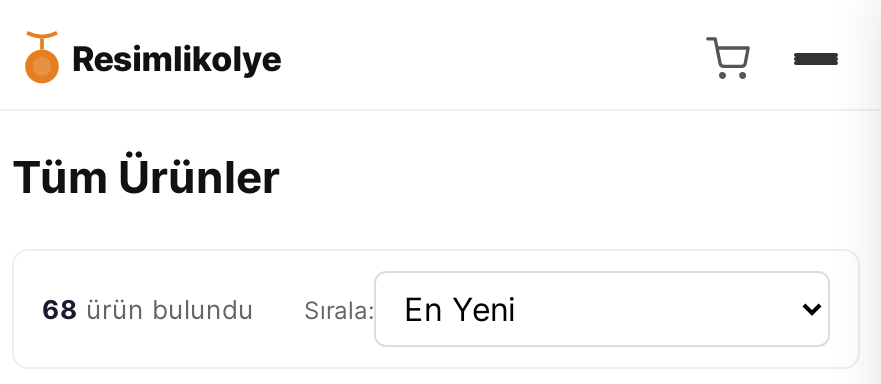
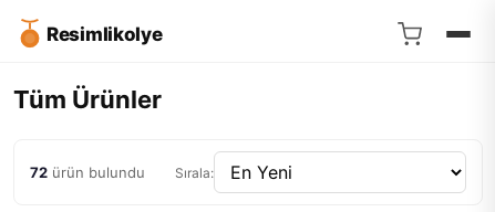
- 68 ürün bulundu Sırala:
+ 72 ürün bulundu Sırala:
